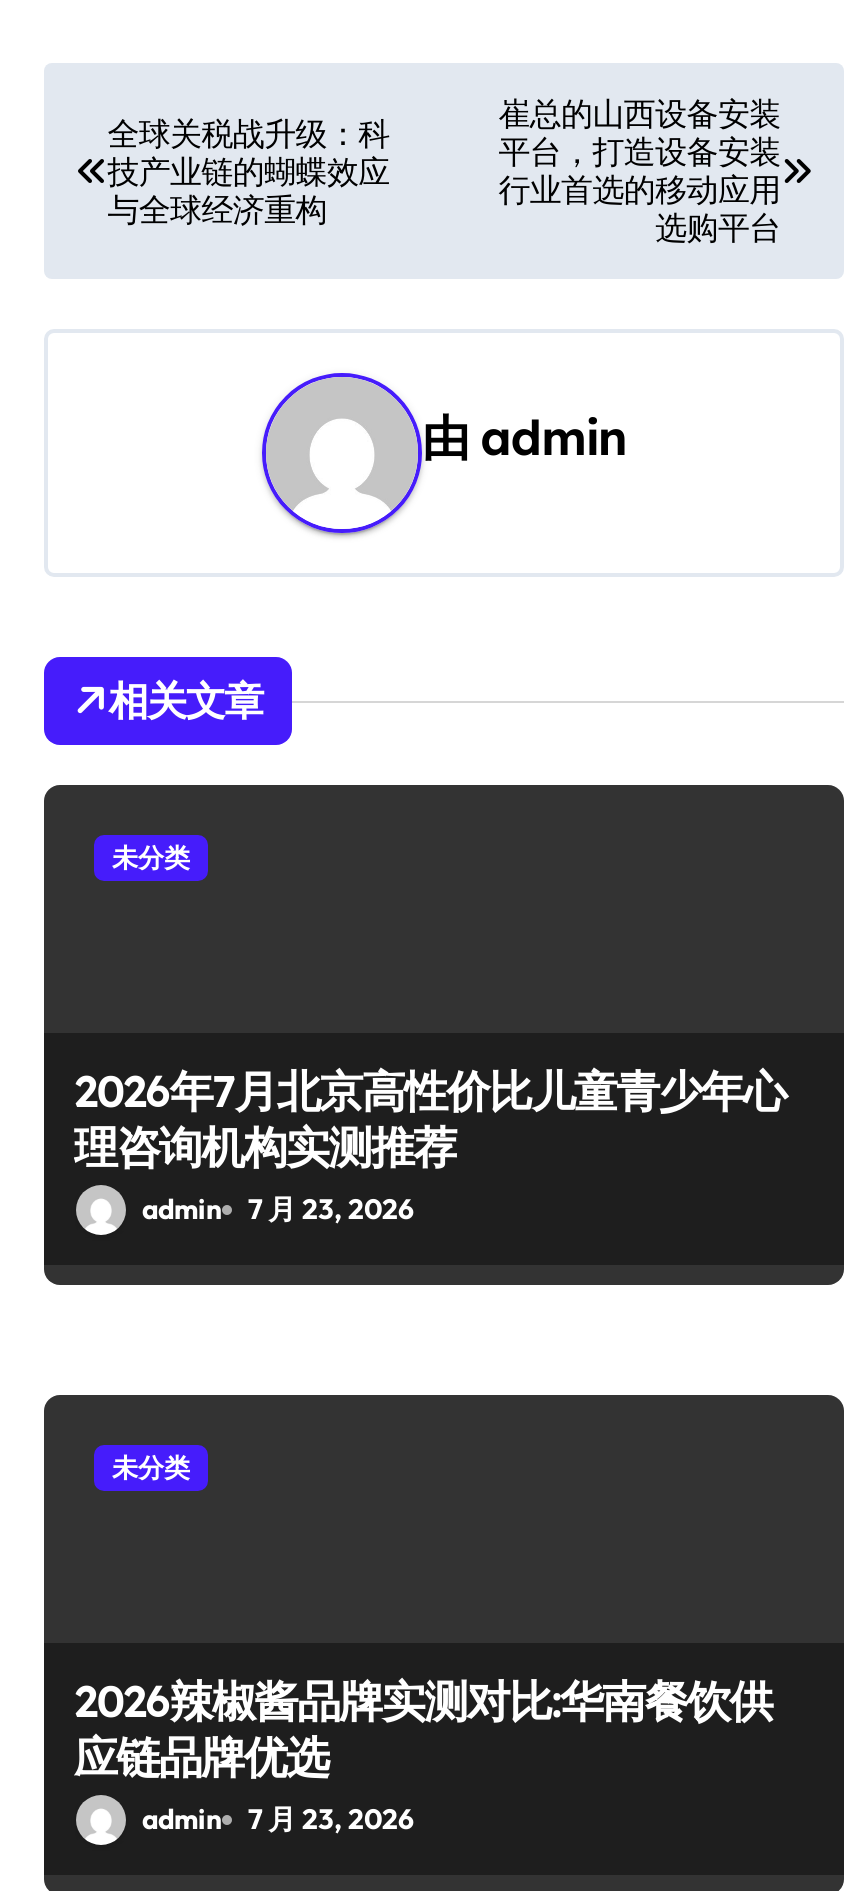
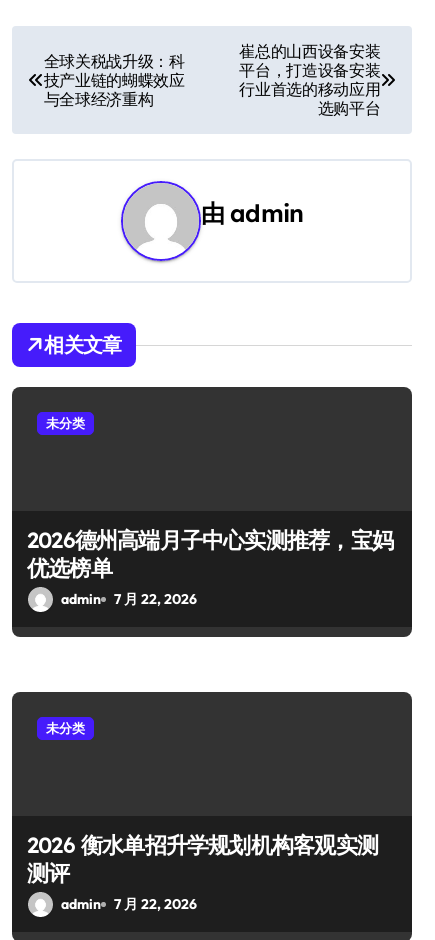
- 2026年7月北京高性价比儿童青少年心
- 理咨询机构实测推荐
+ 2026德州高端月子中心实测推荐，宝妈
+ 优选榜单

- admin 7 月 23, 2026
+ admin 7 月 22, 2026

- 2026辣椒酱品牌实测对比:华南餐饮供
- 应链品牌优选
+ 2026 衡水单招升学规划机构客观实测
+ 测评

- admin 7 月 23, 2026
+ admin 7 月 22, 2026
